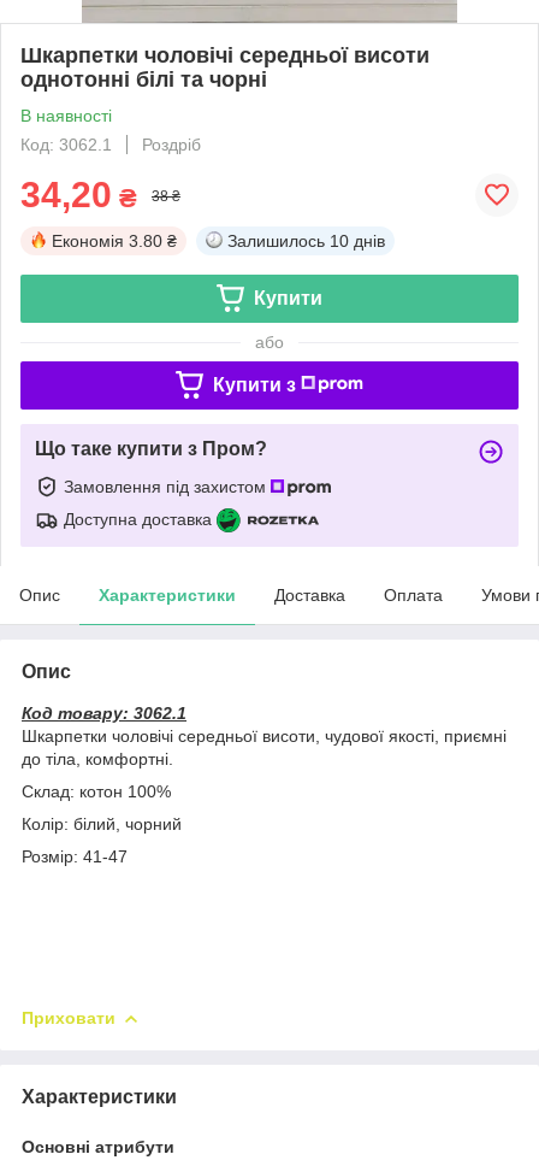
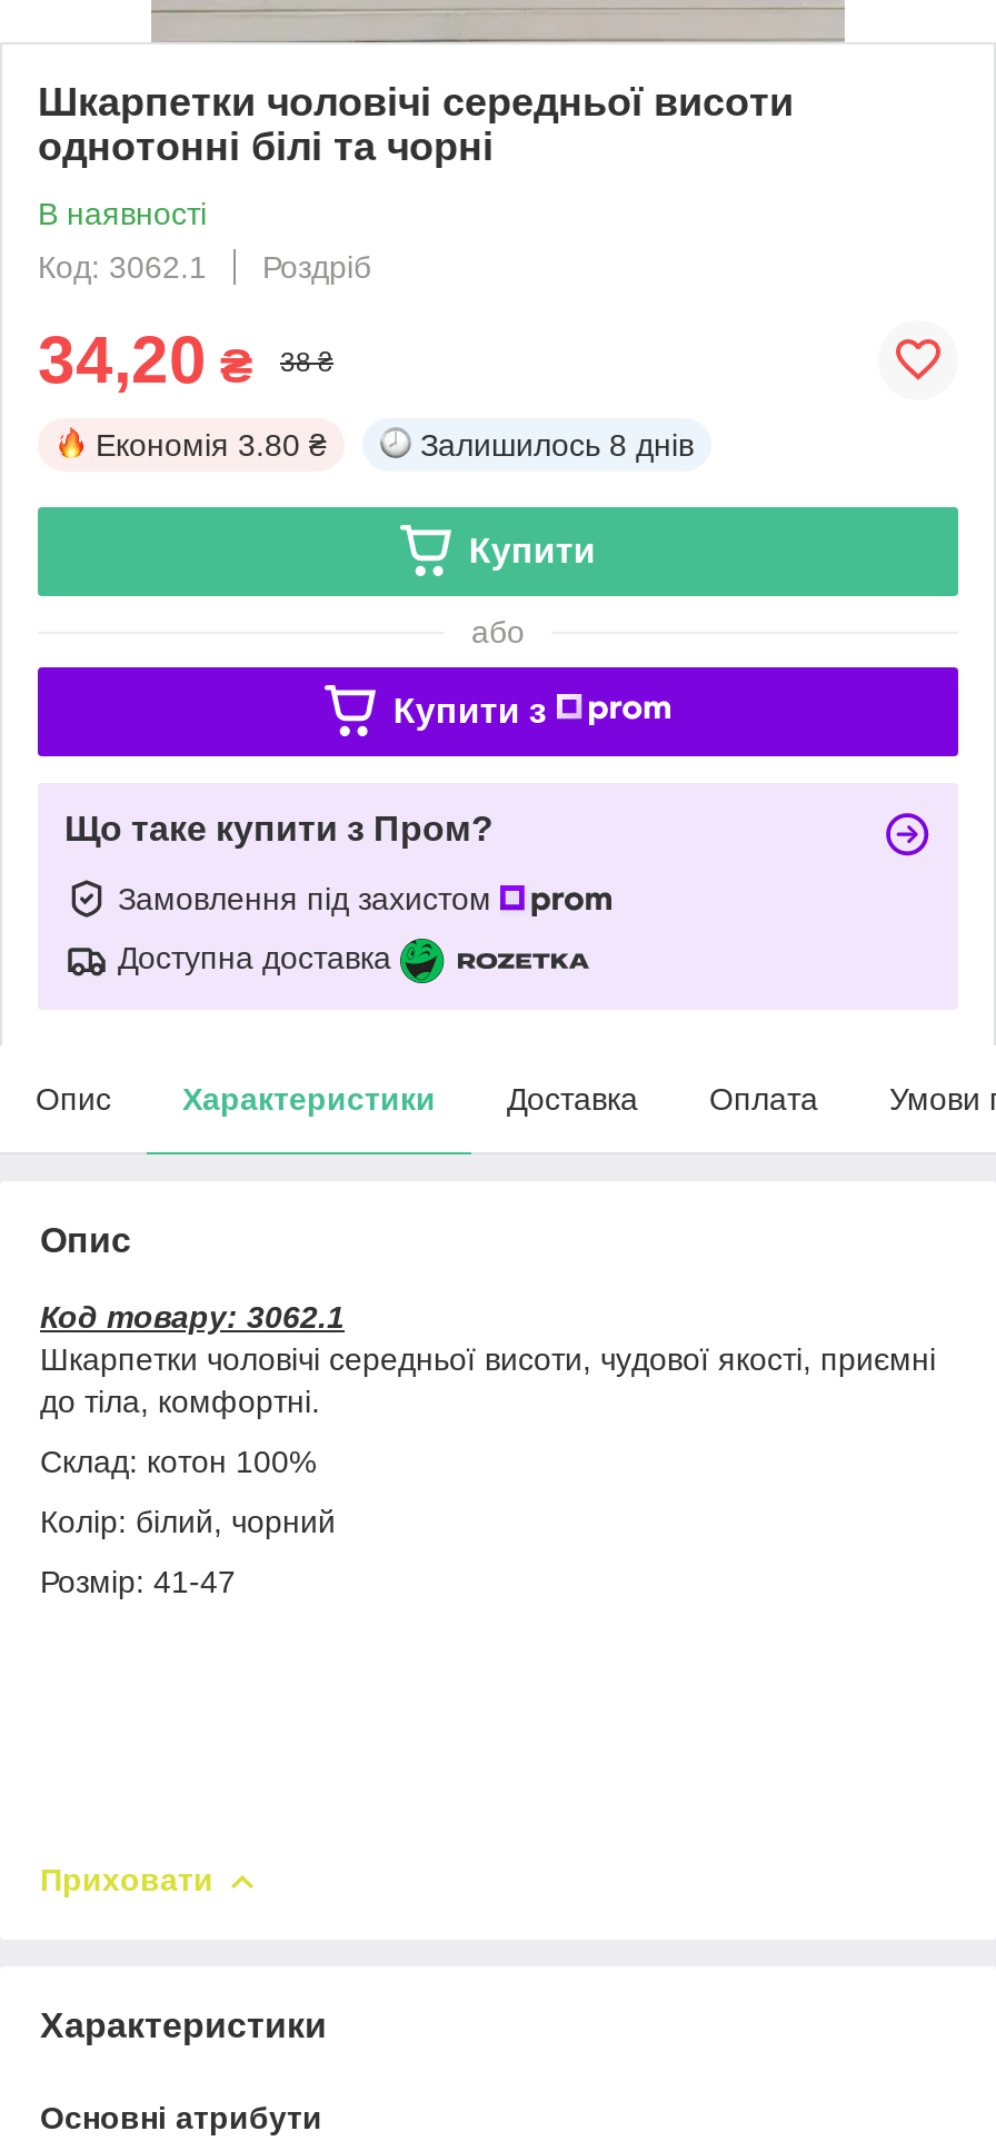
- Залишилось 10 днів
+ Залишилось 8 днів
